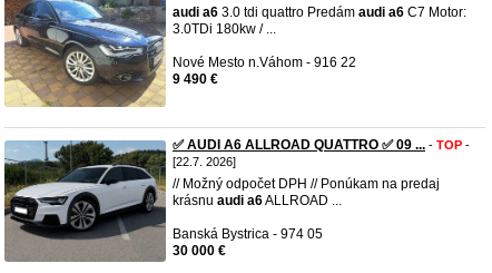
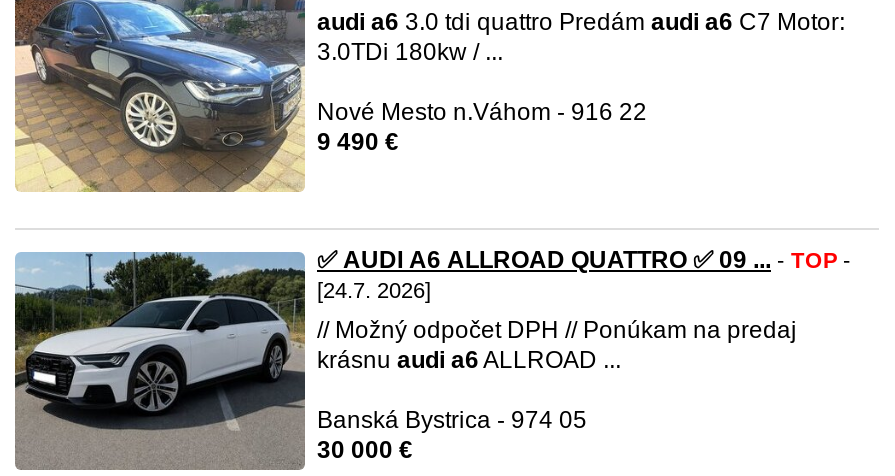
- [22.7. 2026]
+ [24.7. 2026]
